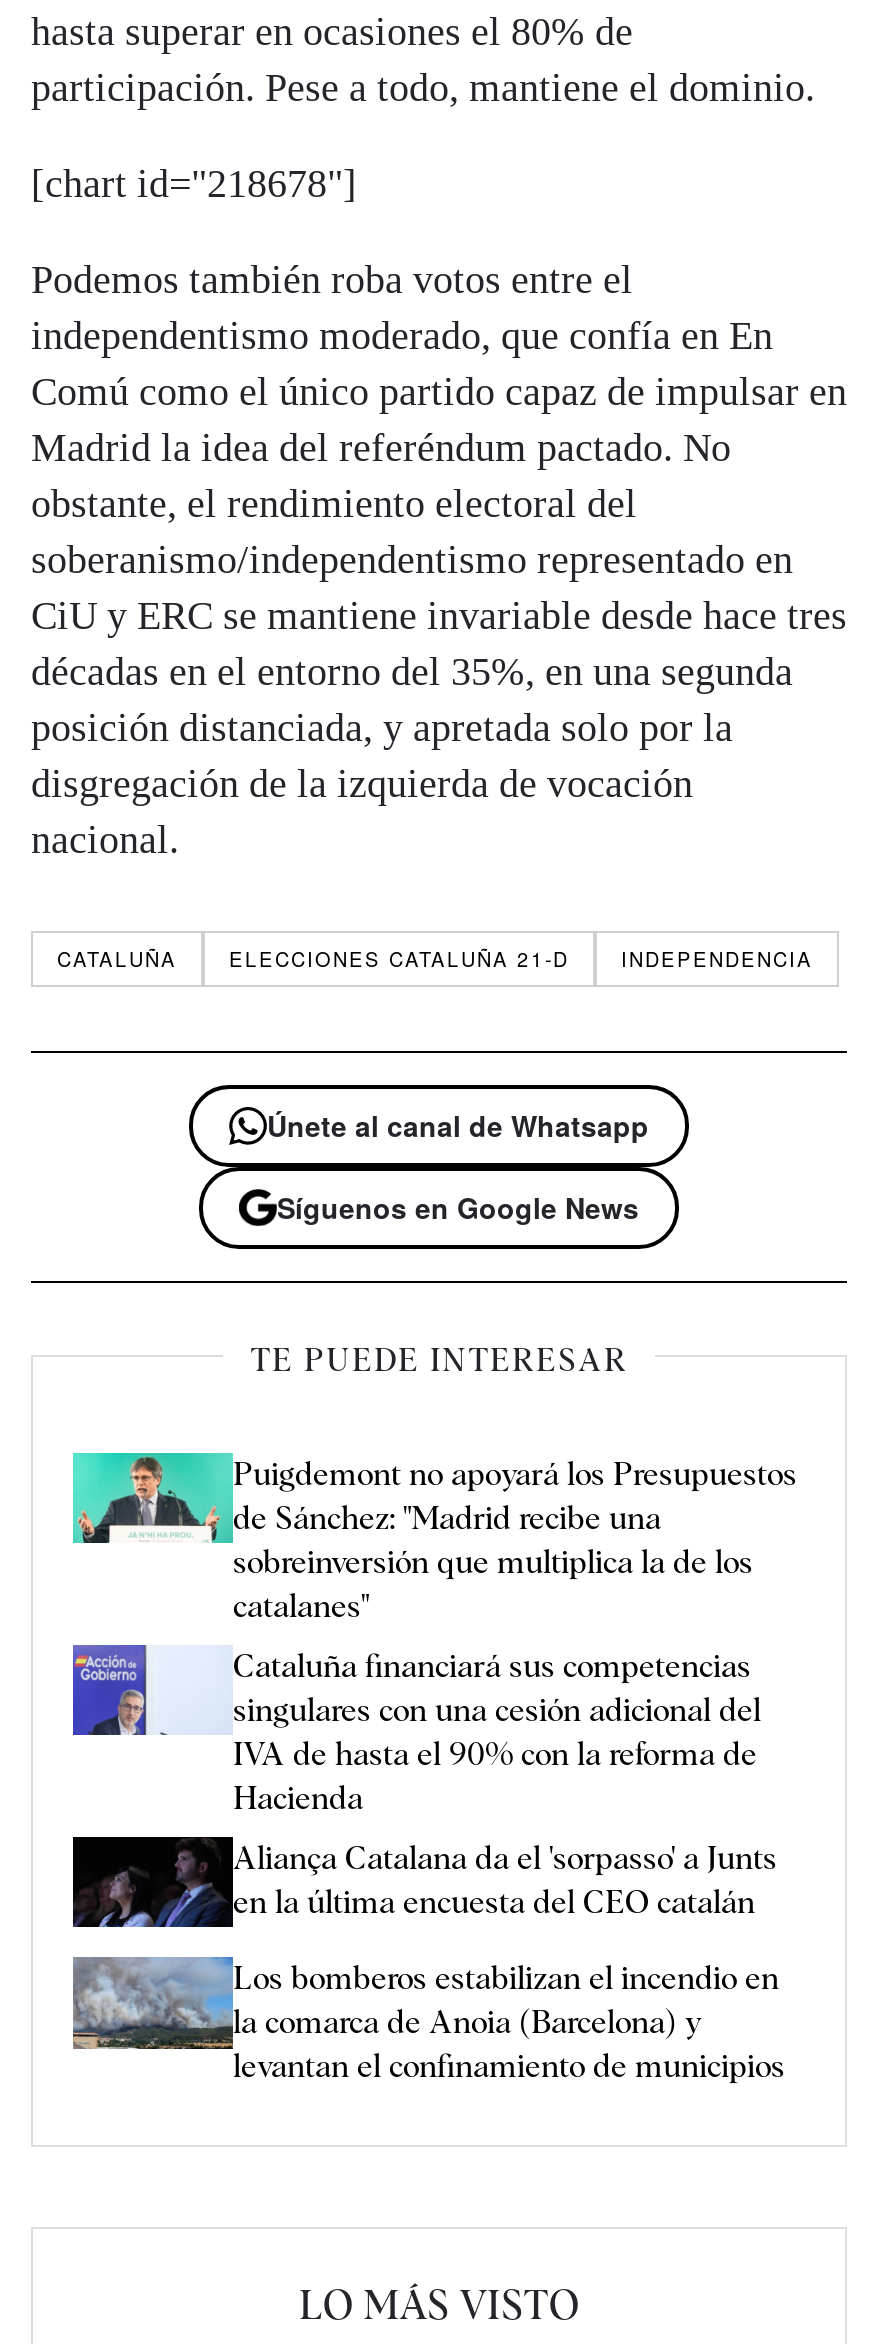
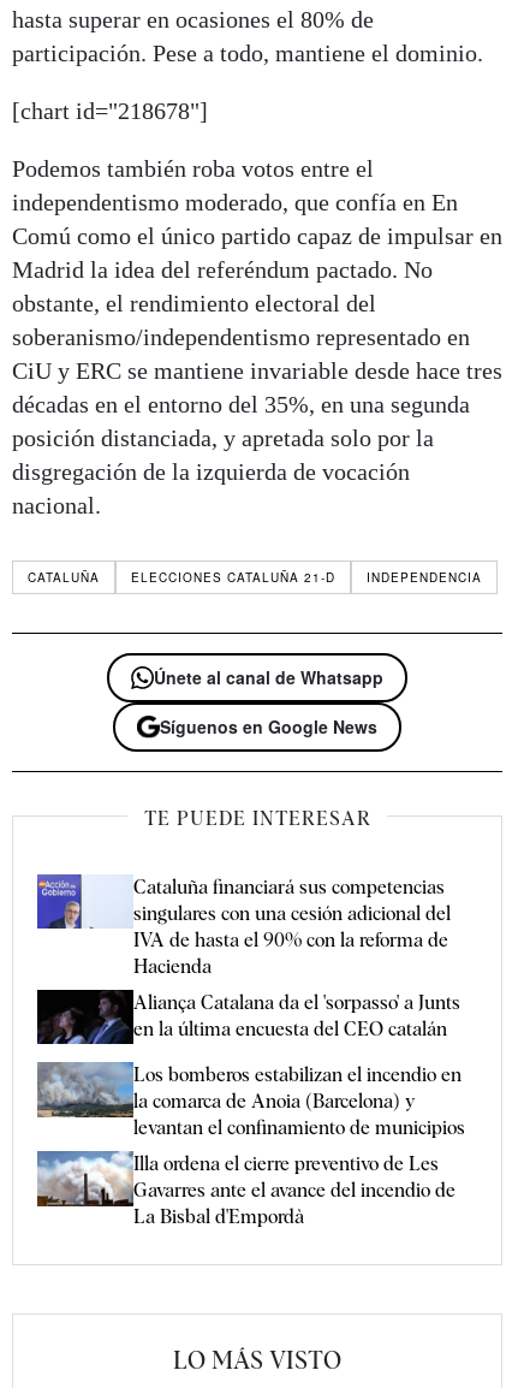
- [image]
- Puigdemont no apoyará los Presupuestos
- de Sánchez: "Madrid recibe una
- sobreinversión que multiplica la de los
- catalanes"

moved up: [image] | Cataluña financiará sus competencias | singulares con una cesión adicional del | ... | la comarca de Anoia (Barcelona) y | levantan el confinamiento de municipios

+ [image]
+ Illa ordena el cierre preventivo de Les
+ Gavarres ante el avance del incendio de
+ La Bisbal d'Empordà
